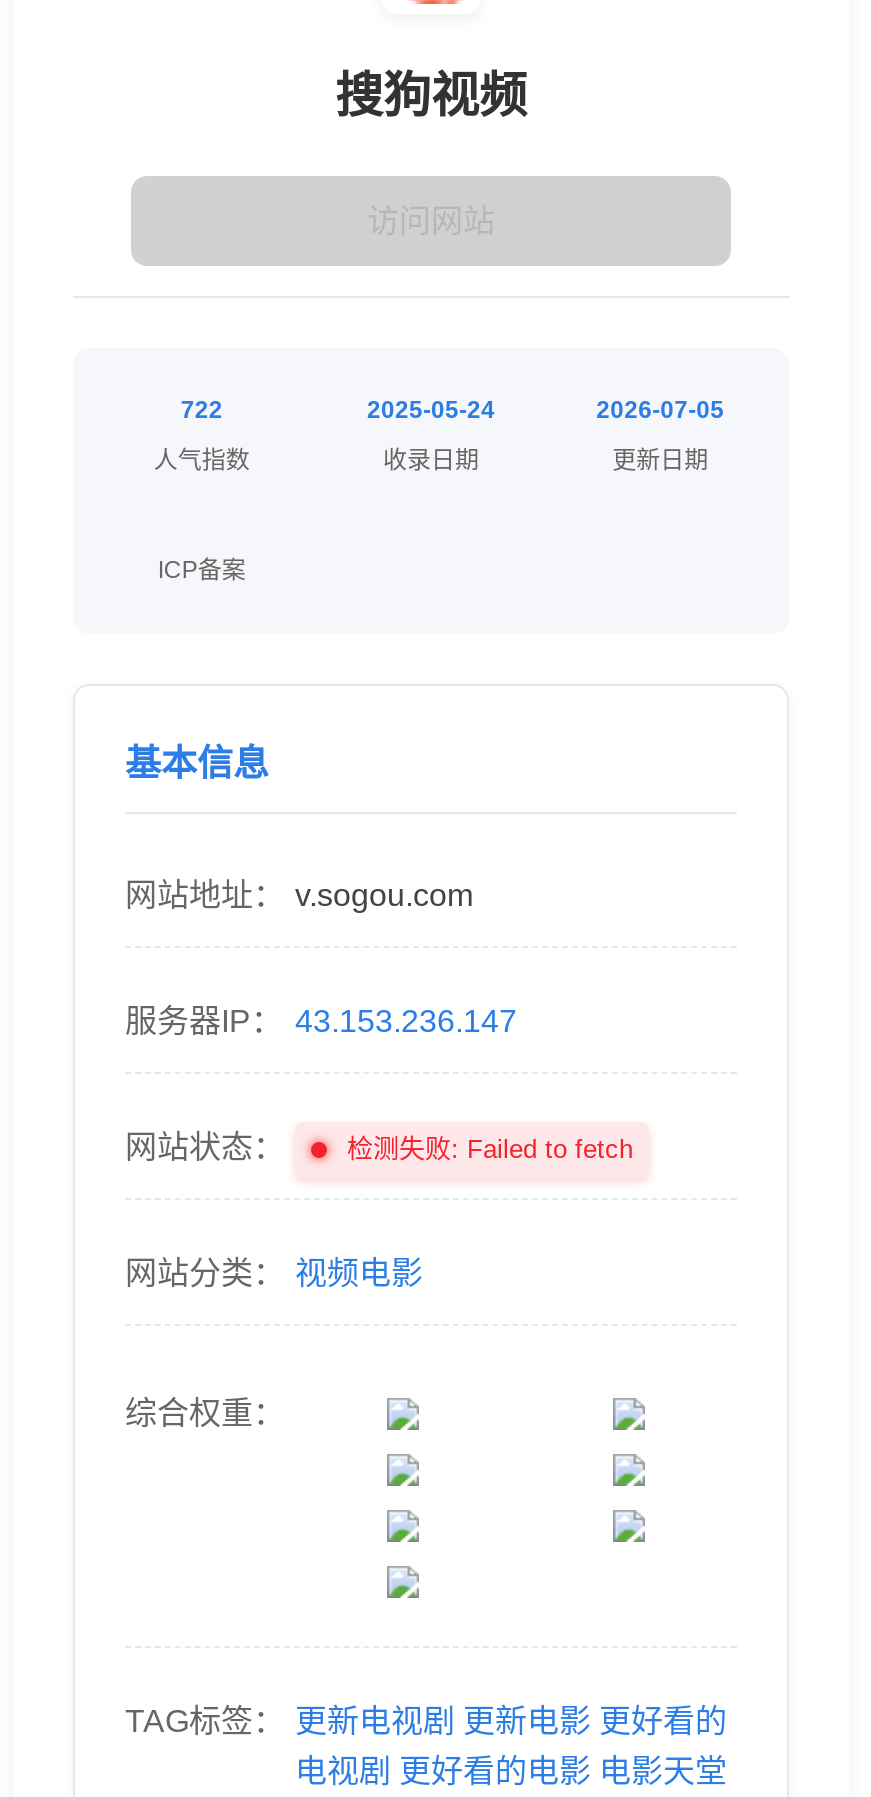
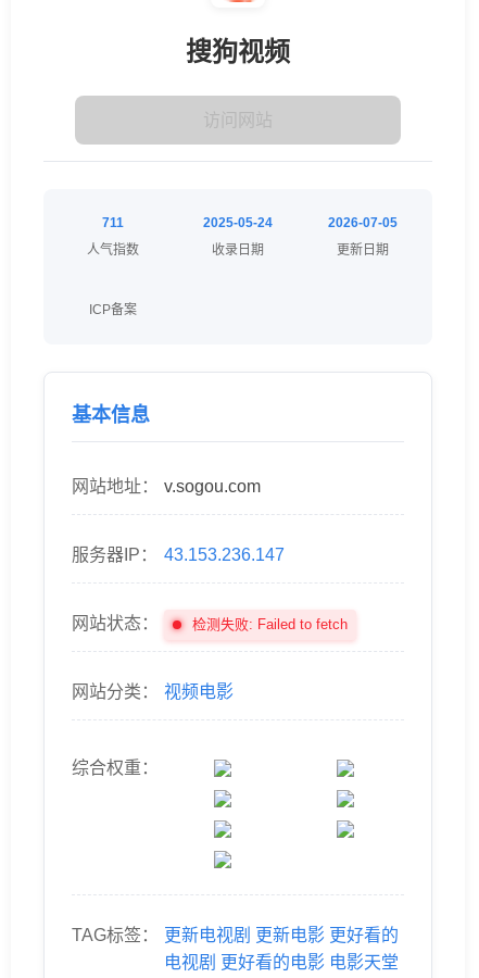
- 722
+ 711
